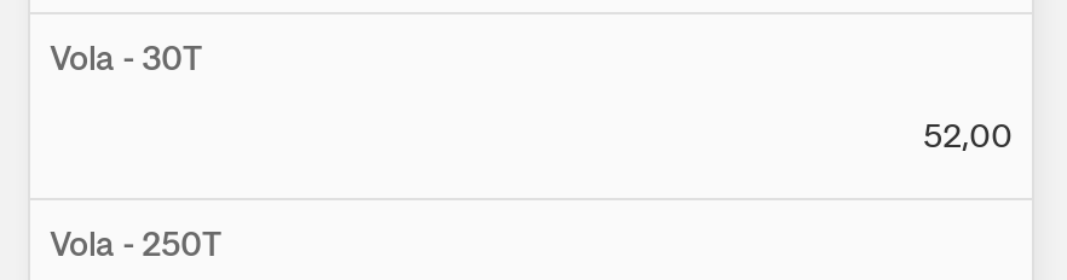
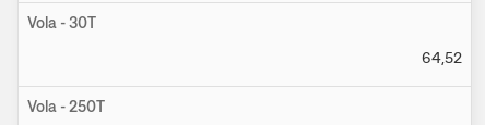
- 52,00
+ 64,52
